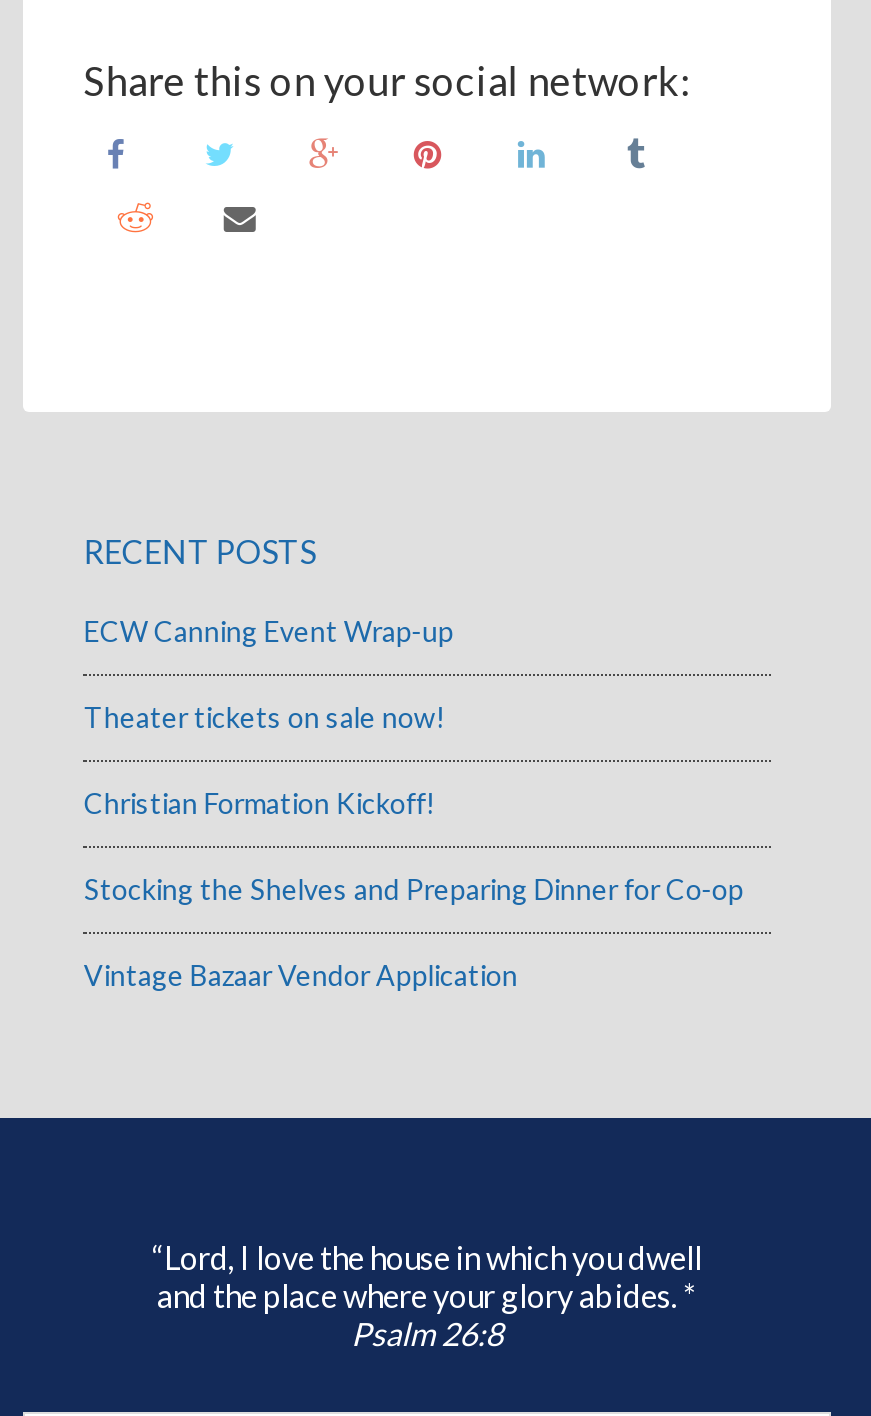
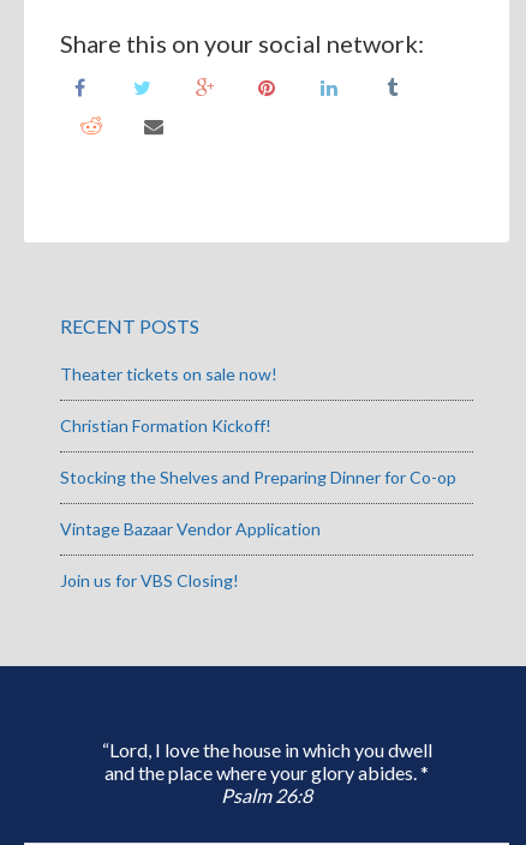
- ECW Canning Event Wrap-up

moved up: Theater tickets on sale now! | Christian Formation Kickoff! | Stocking the Shelves and Preparing Dinner for Co-op | Vintage Bazaar Vendor Application

+ Join us for VBS Closing!
